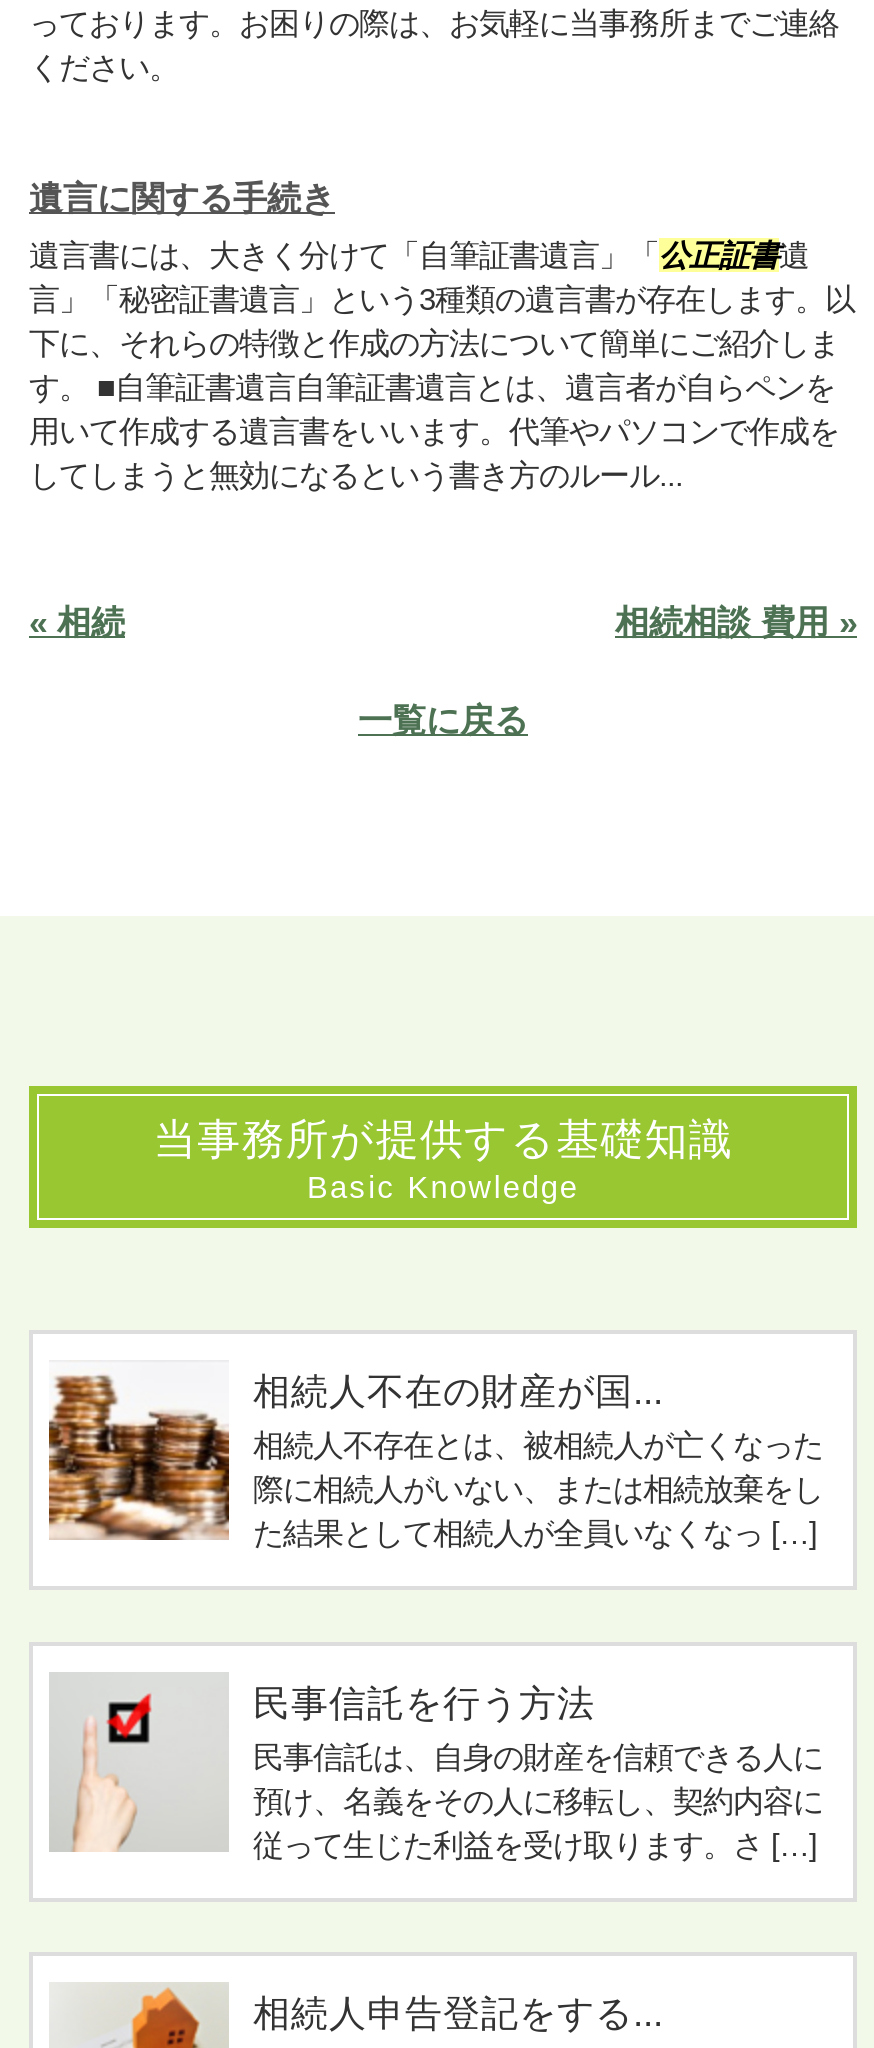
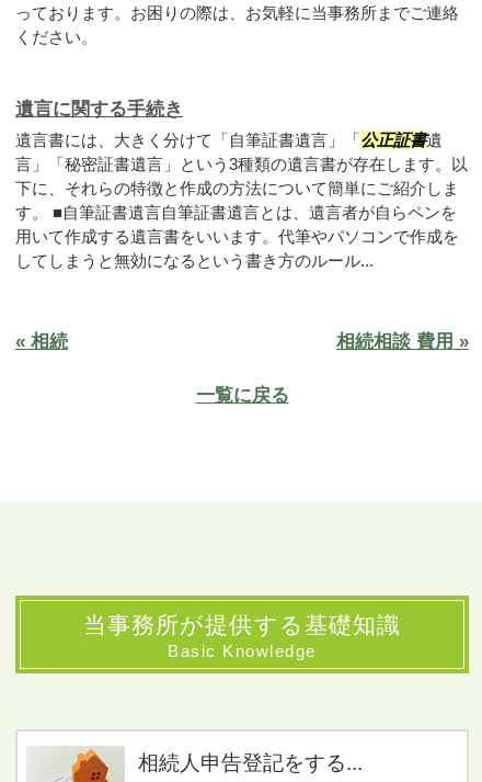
- [image]
- 相続人不在の財産が国...
- 相続人不存在とは、被相続人が亡くなった
- 際に相続人がいない、または相続放棄をし
- た結果として相続人が全員いなくなっ […]

- [image]
- 民事信託を行う方法
- 民事信託は、自身の財産を信頼できる人に
- 預け、名義をその人に移転し、契約内容に
- 従って生じた利益を受け取ります。さ […]
